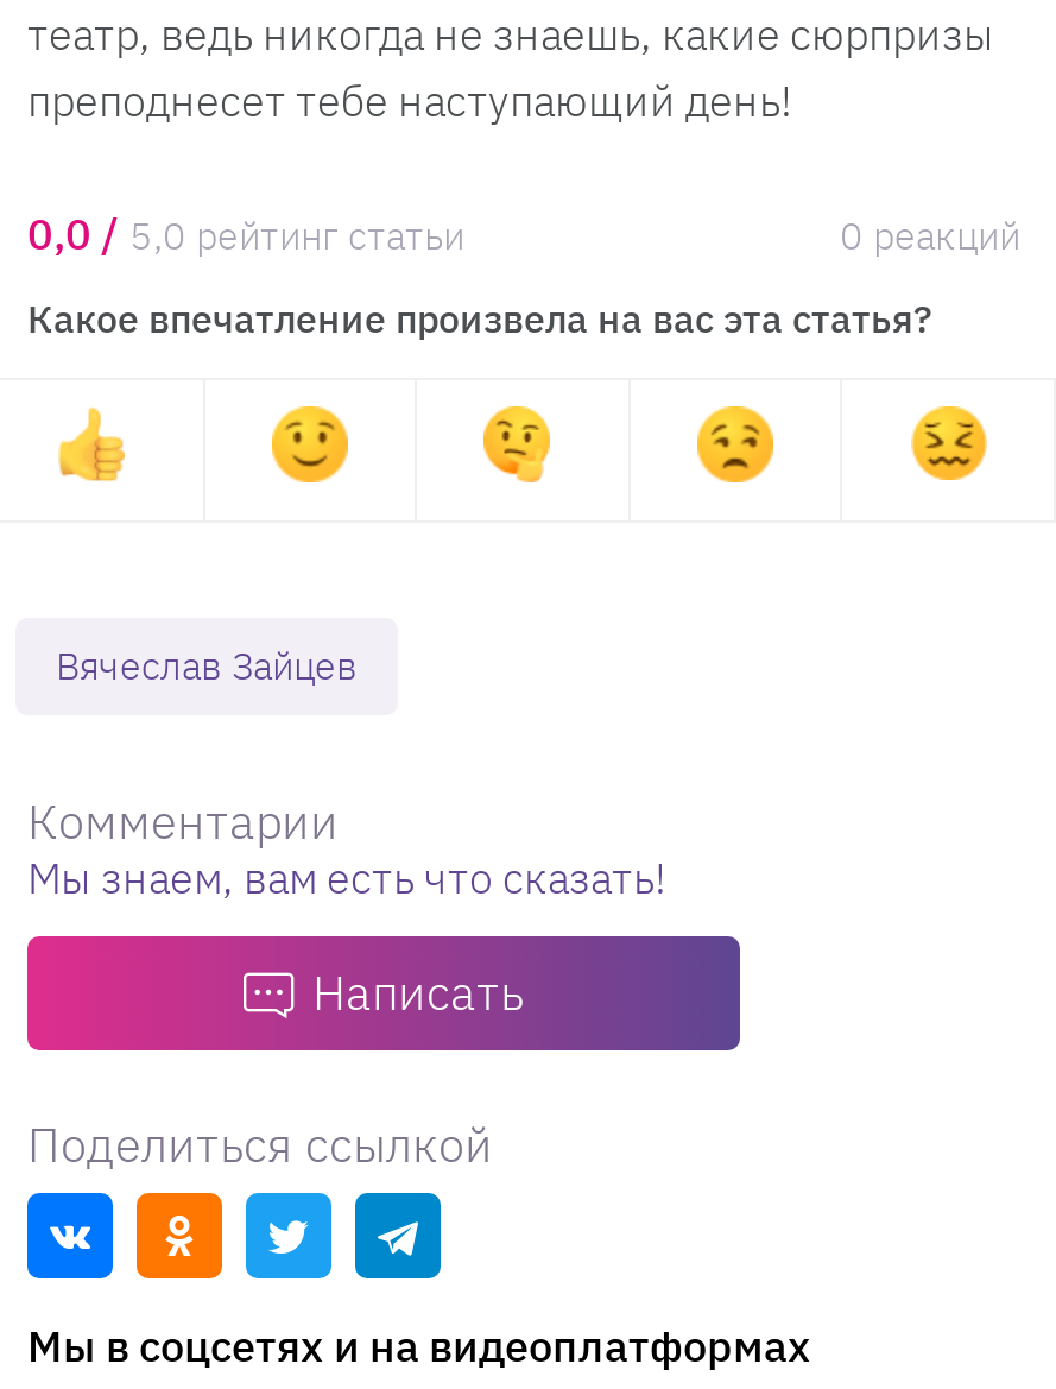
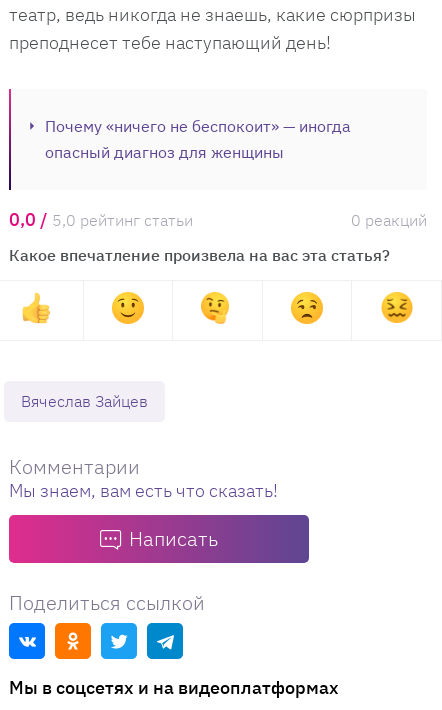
+ Почему «ничего не беспокоит» — иногда
+ опасный диагноз для женщины
